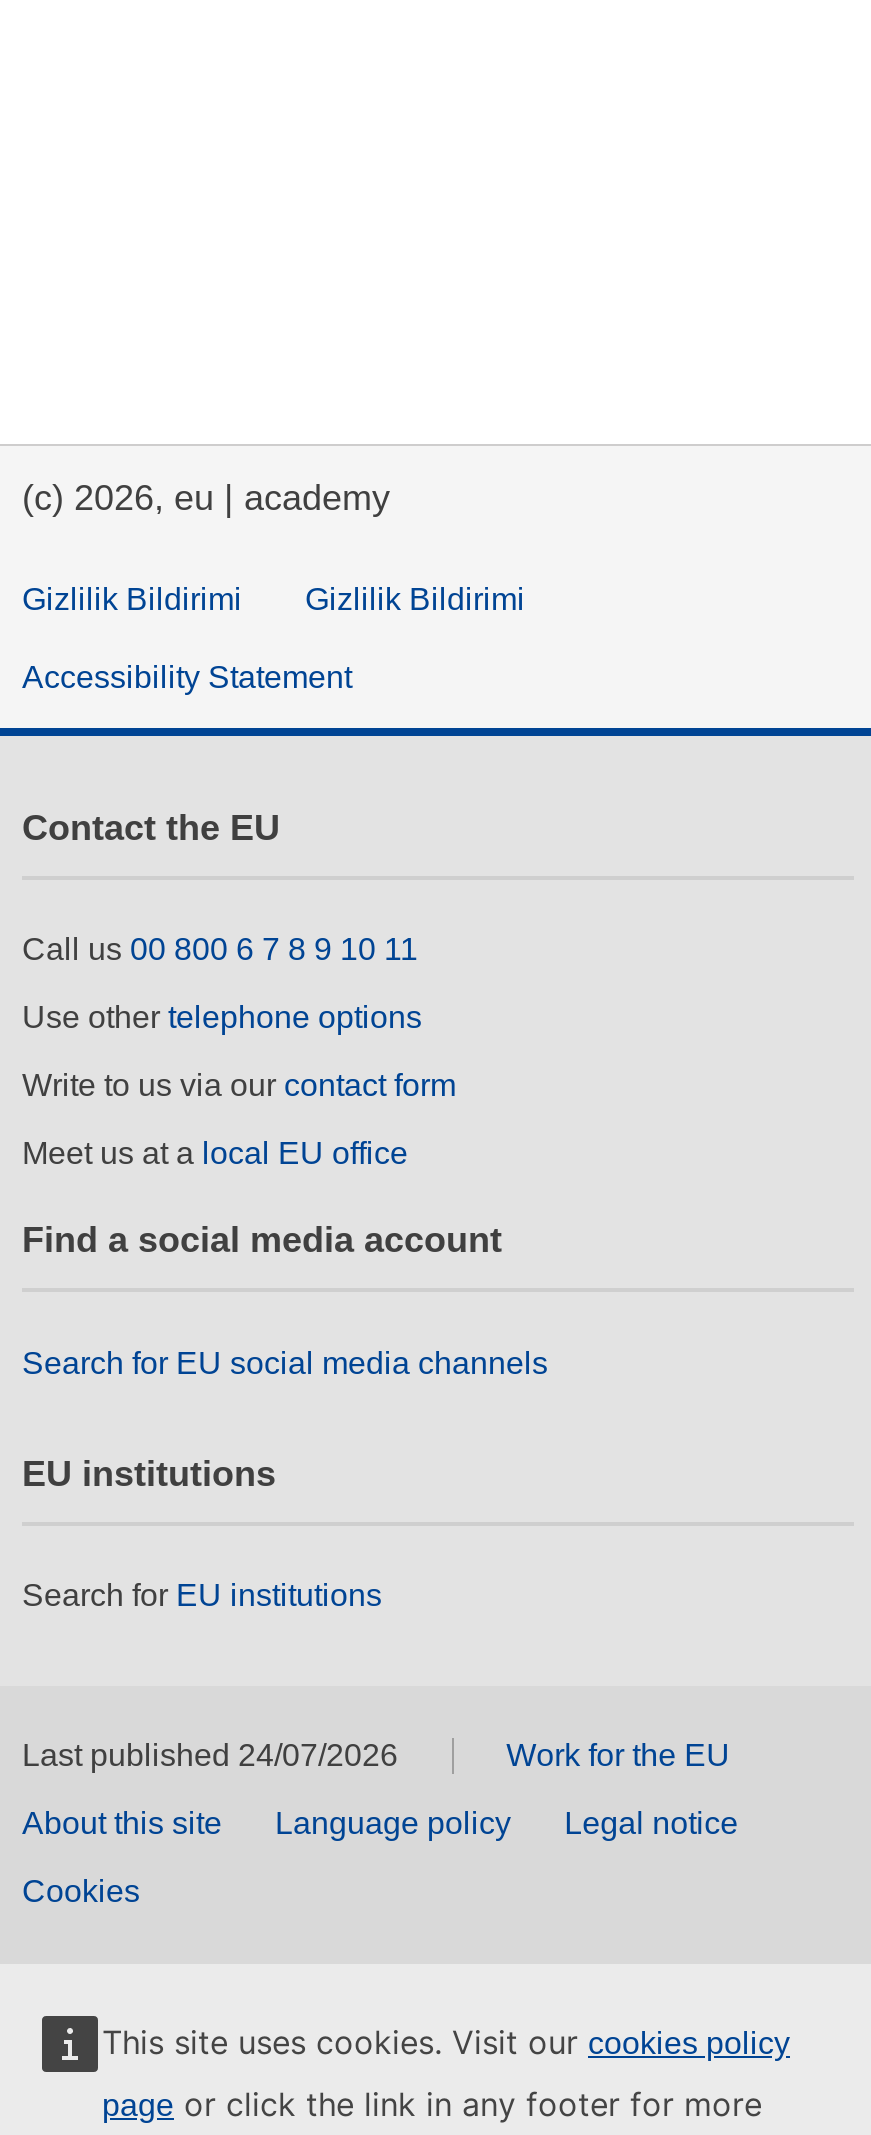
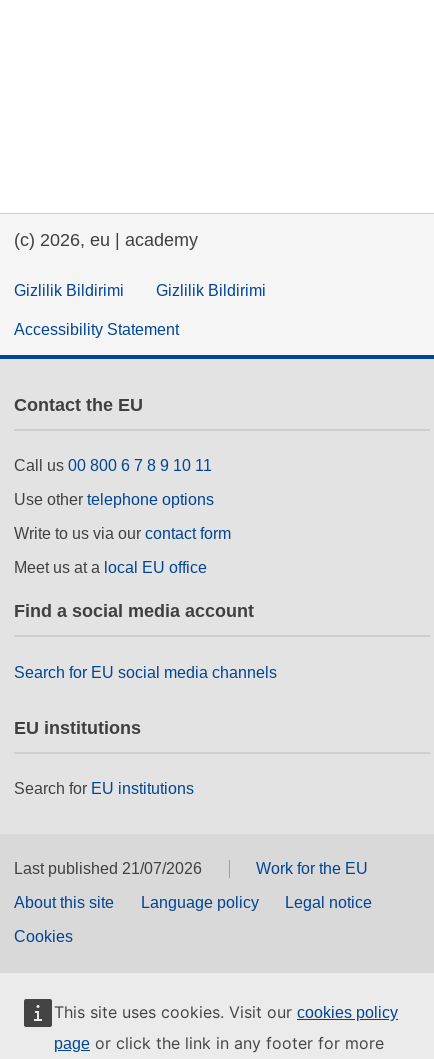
- Last published 24/07/2026
+ Last published 21/07/2026
